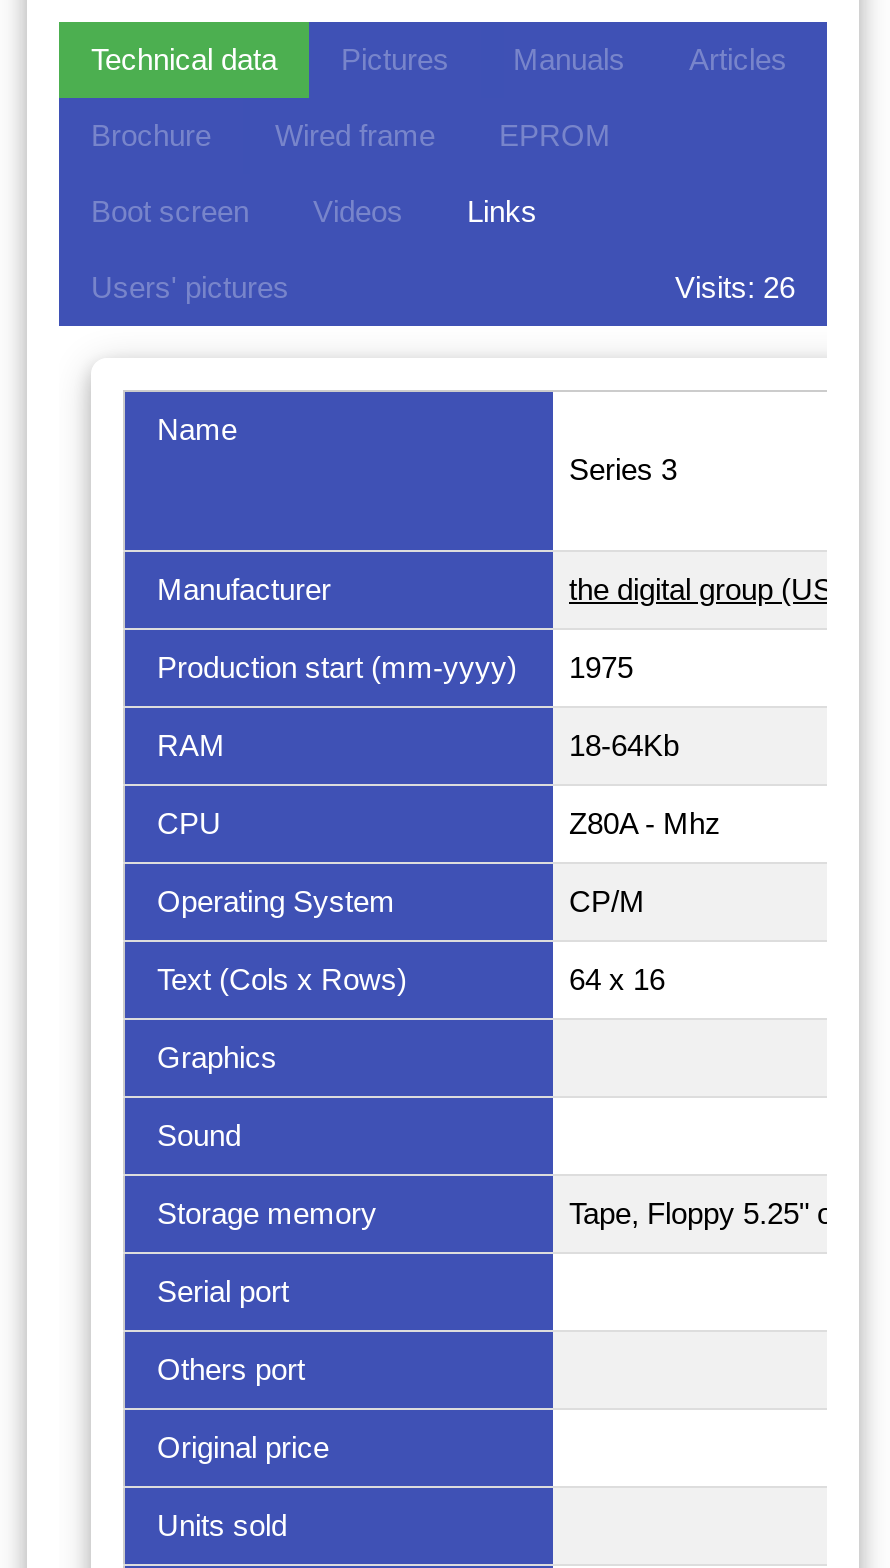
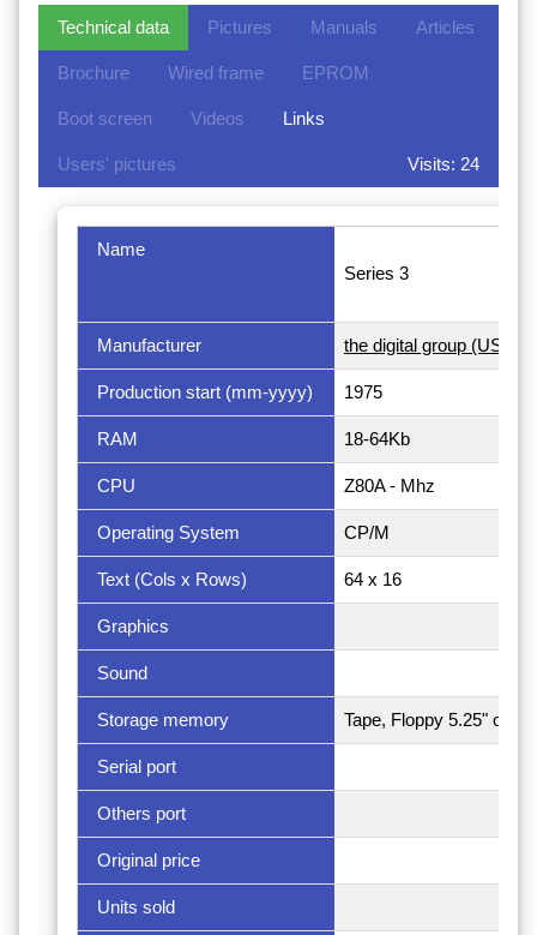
- Visits: 26
+ Visits: 24
